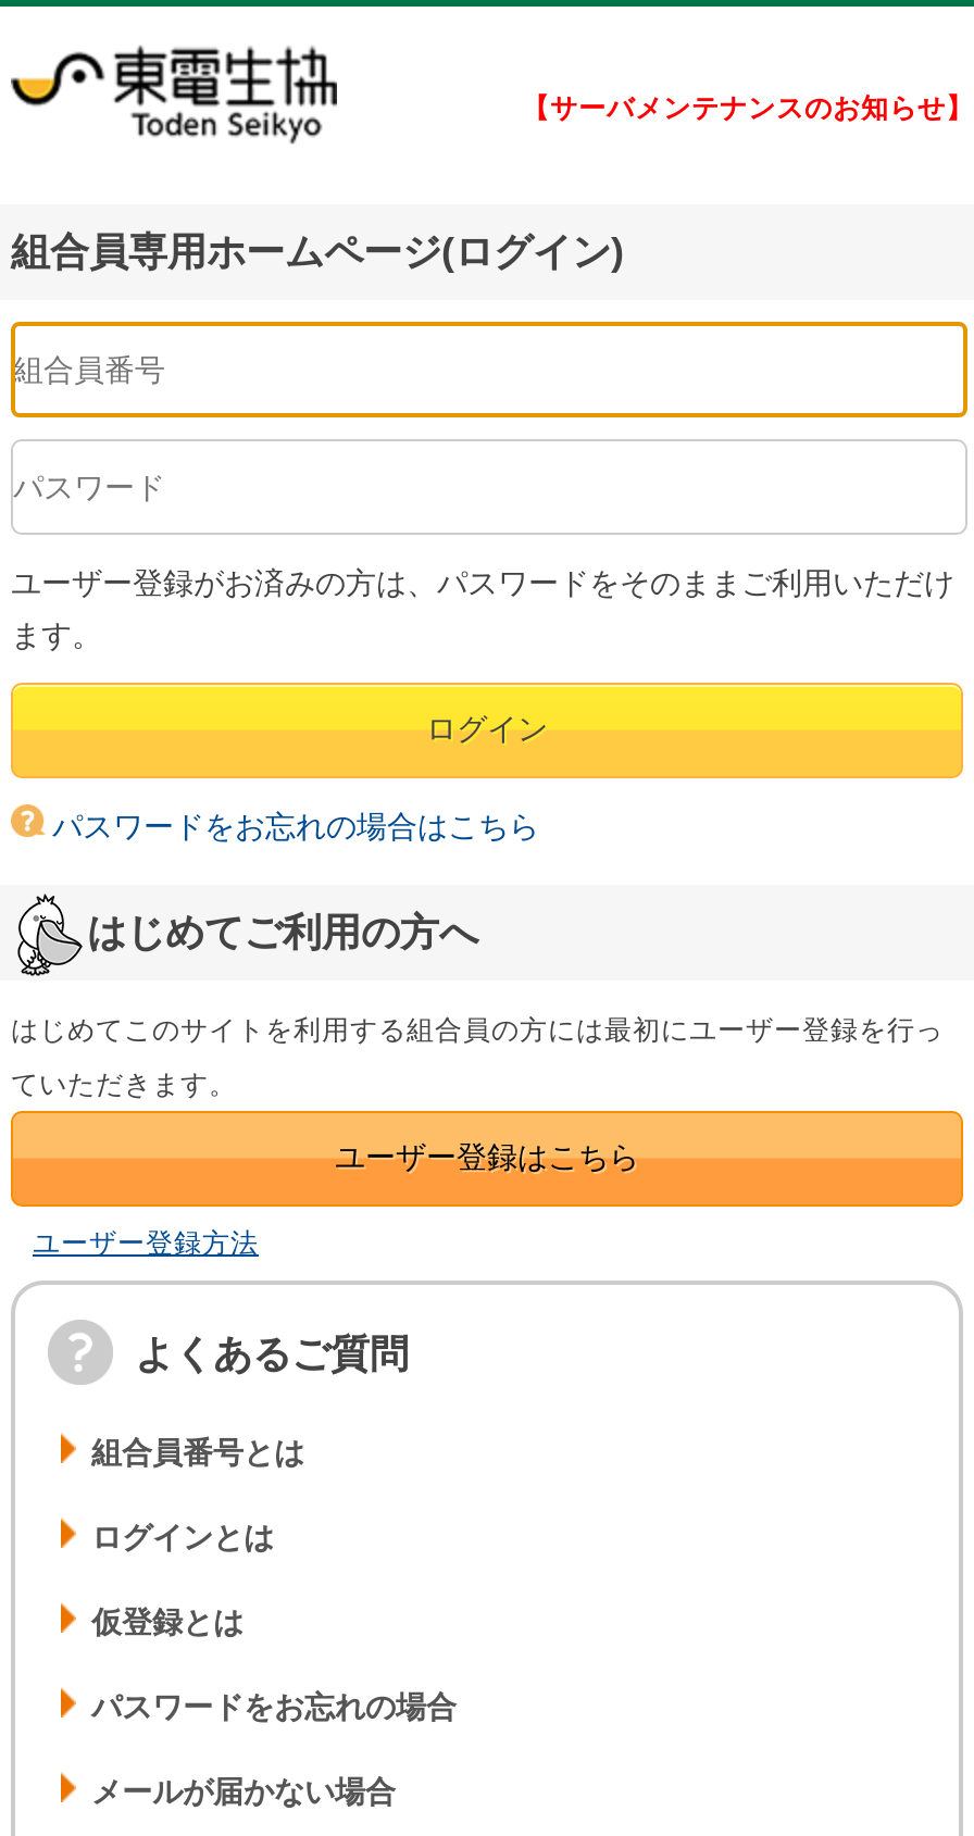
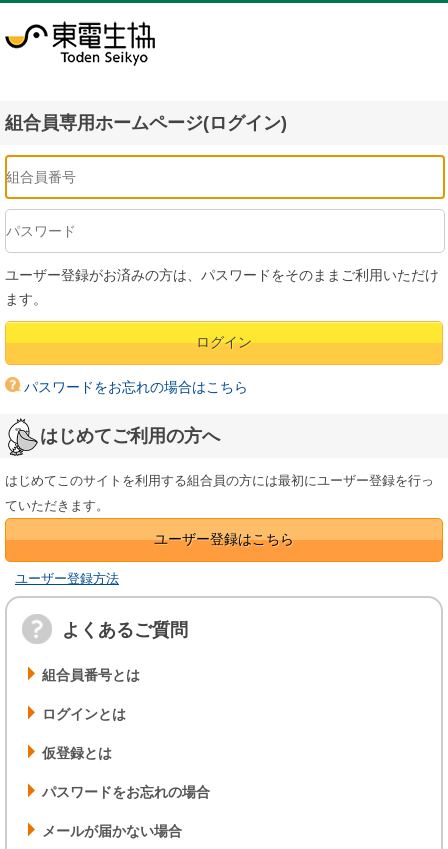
- 【サーバメンテナンスのお知らせ】
